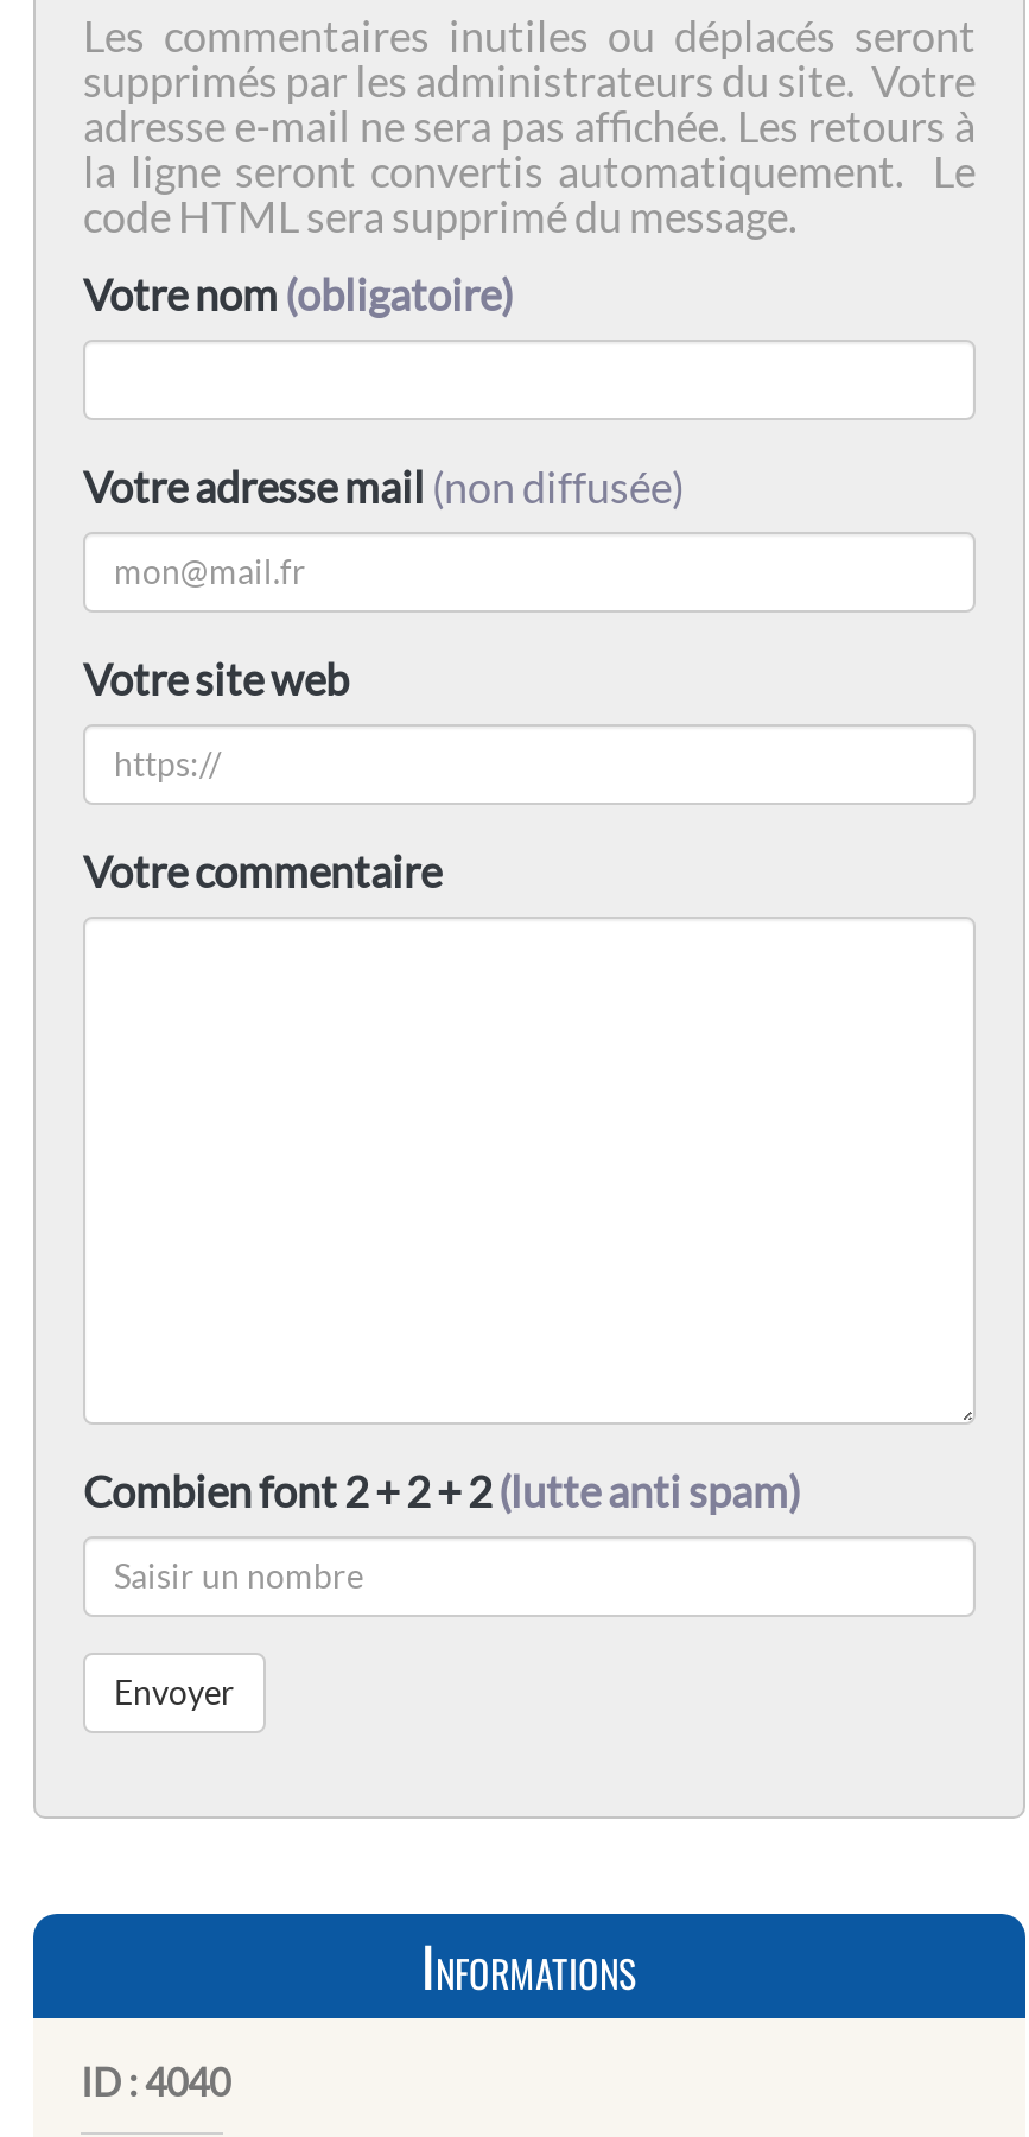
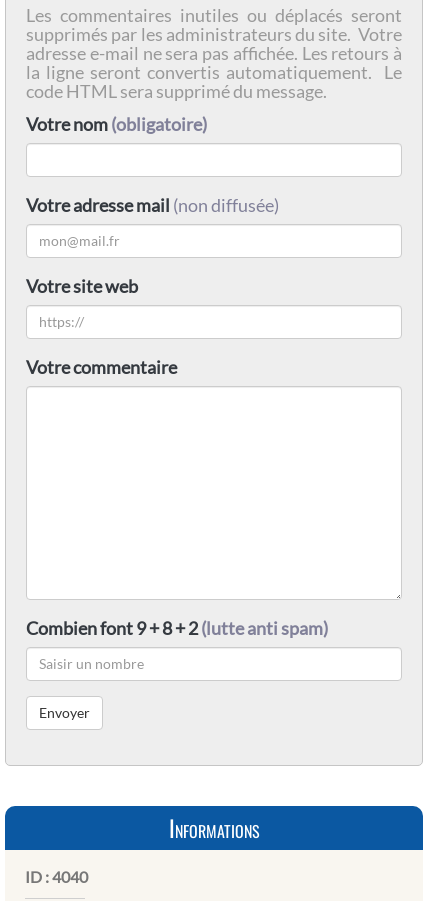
- Combien font 2 + 2 + 2 (lutte anti spam)
+ Combien font 9 + 8 + 2 (lutte anti spam)
